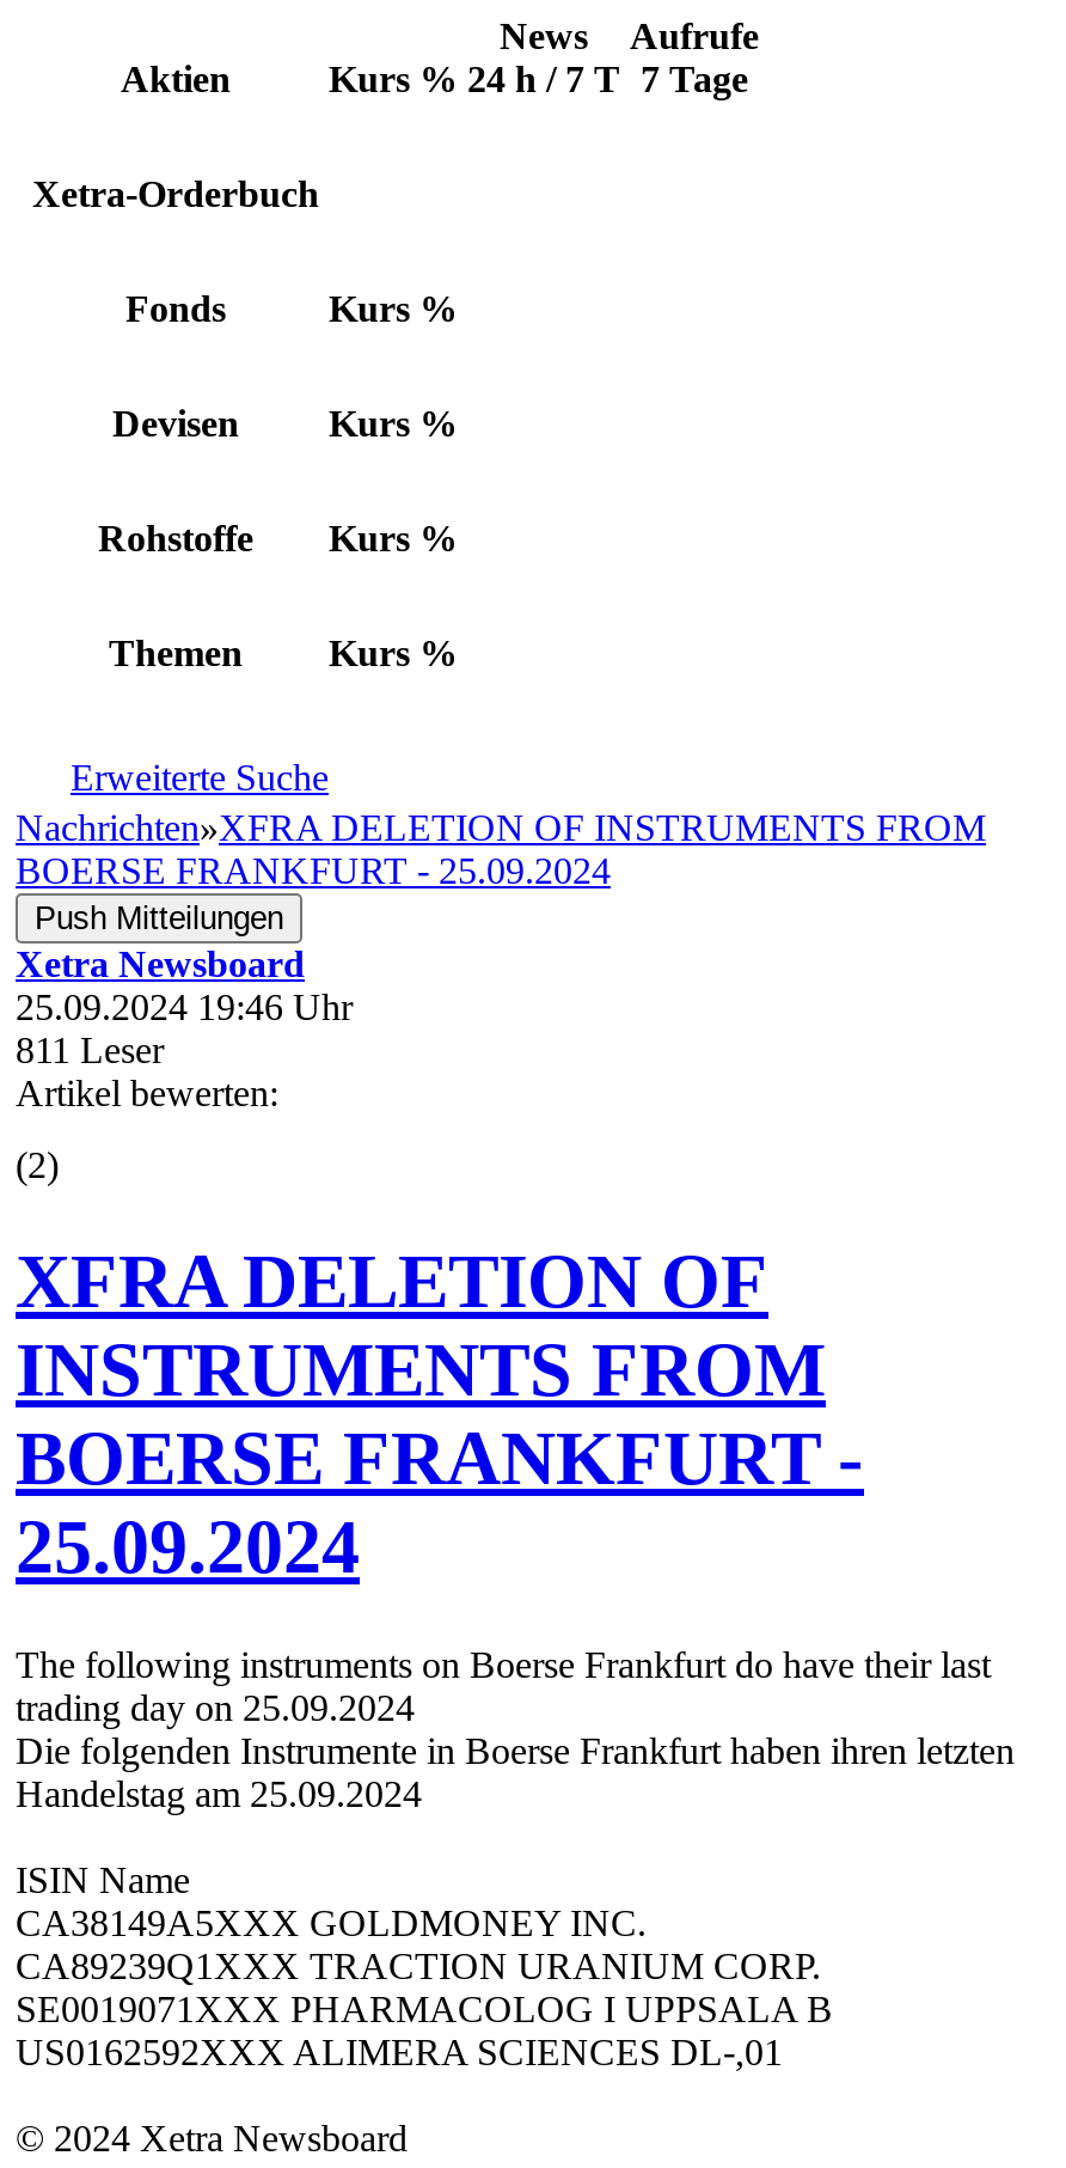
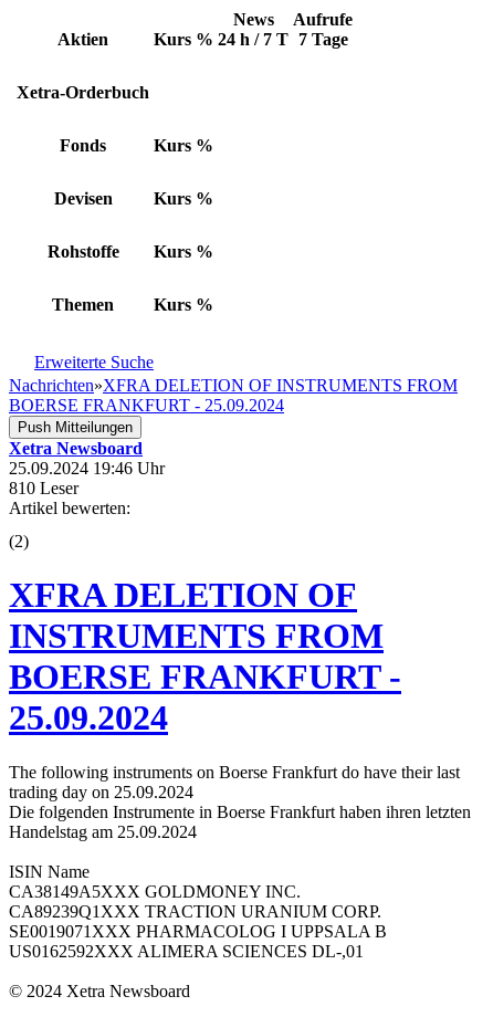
- 811 Leser
+ 810 Leser
